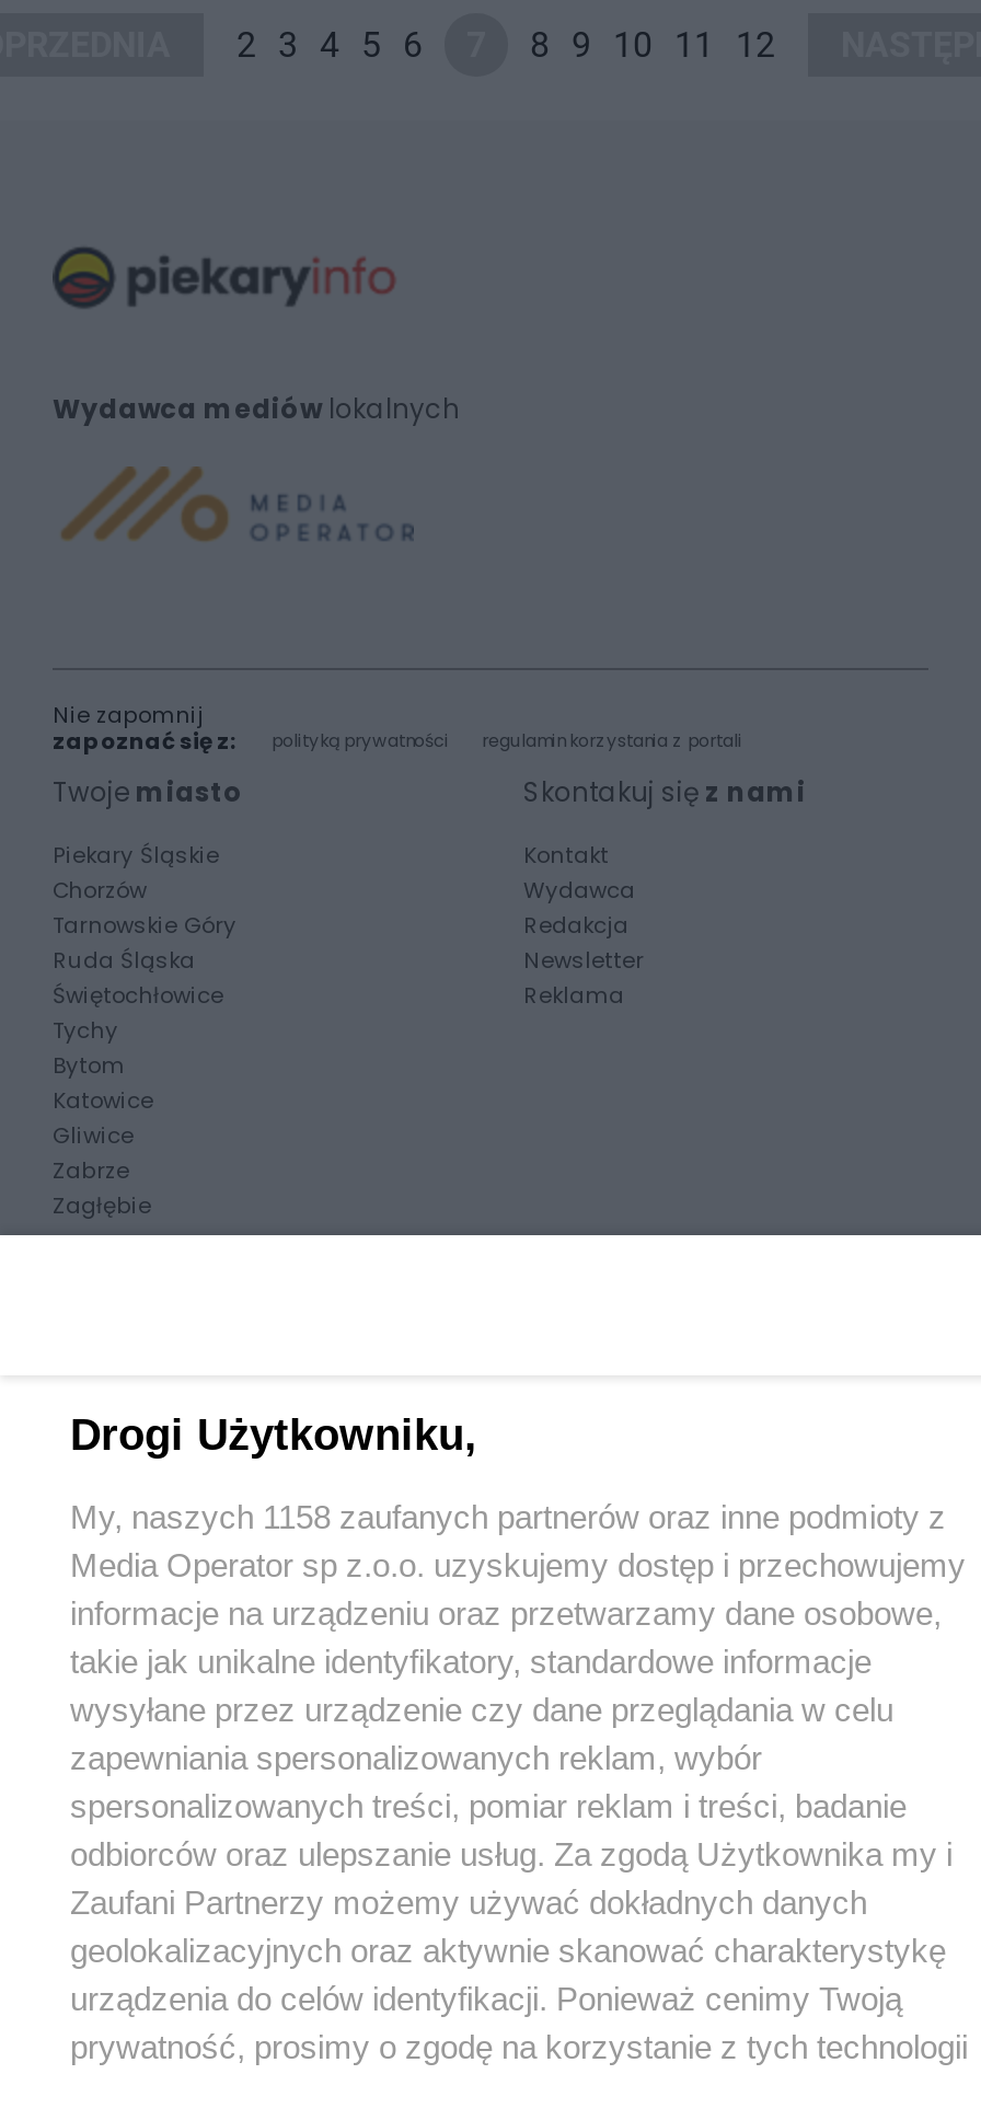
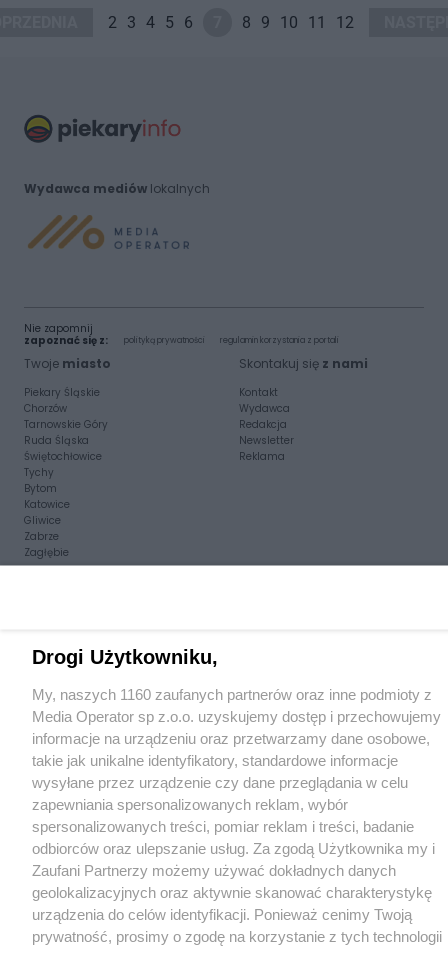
- My, naszych 1158 zaufanych partnerów oraz inne podmioty z
+ My, naszych 1160 zaufanych partnerów oraz inne podmioty z
